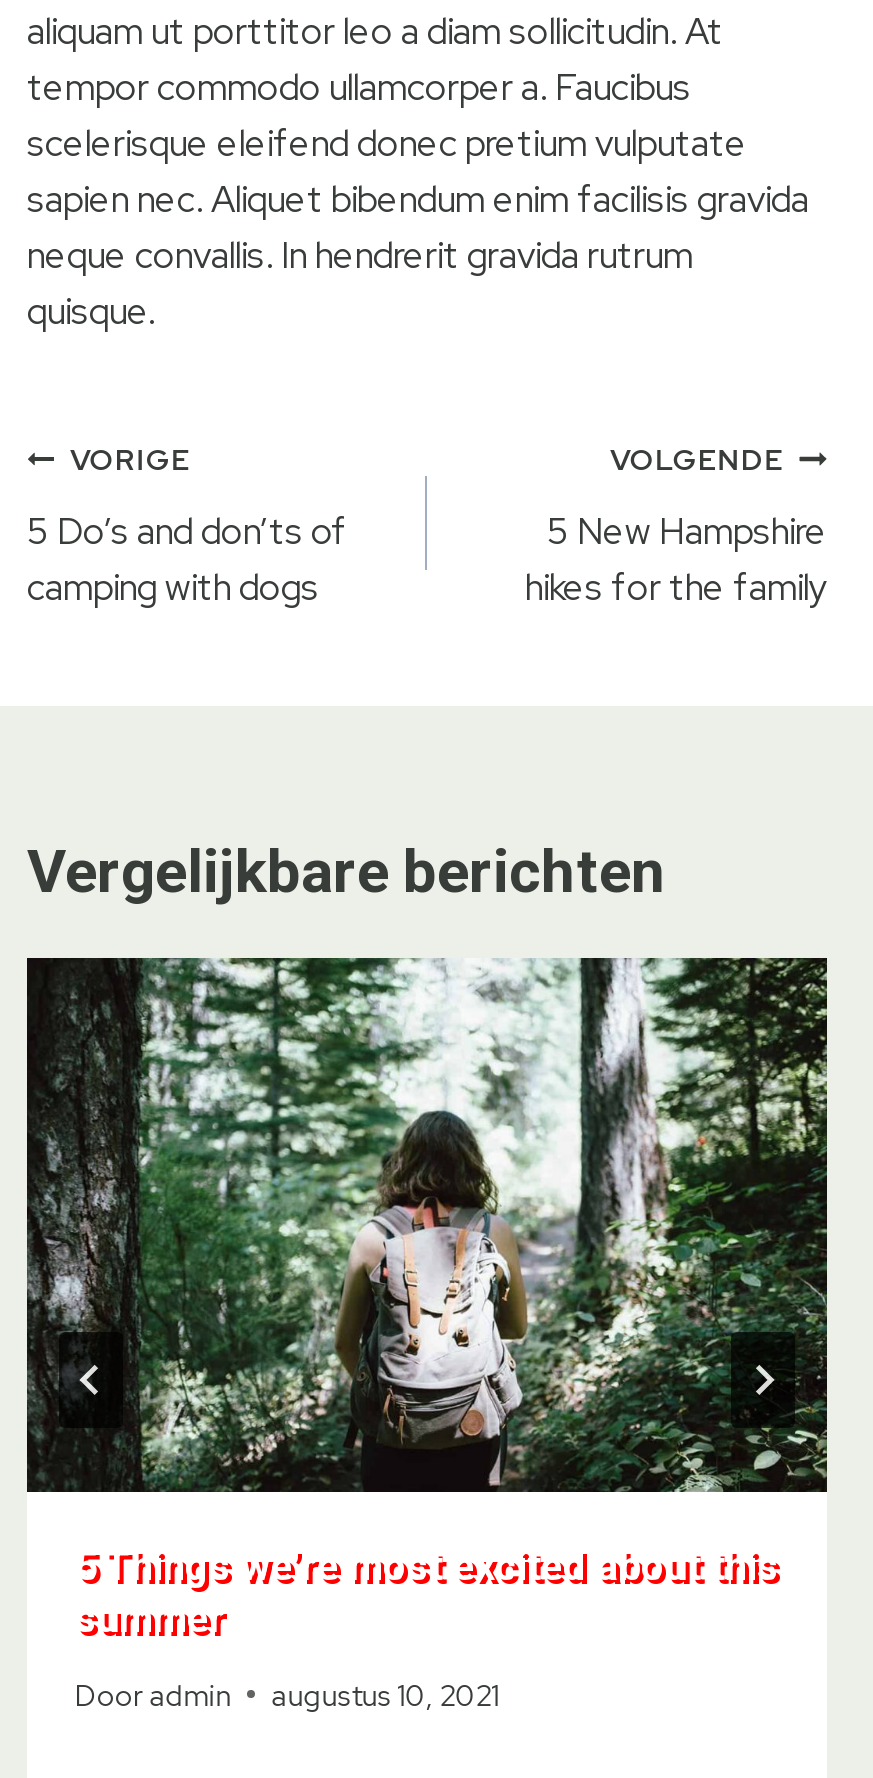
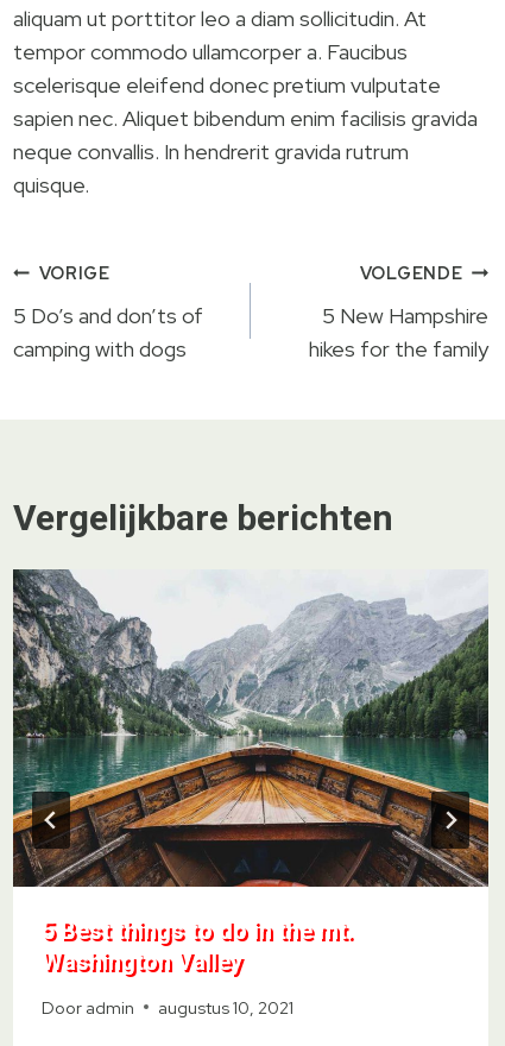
- [image]
- 5 Things we’re most excited about this
- summer
+ [image]
+ 5 Best things to do in the mt.
+ Washington Valley
